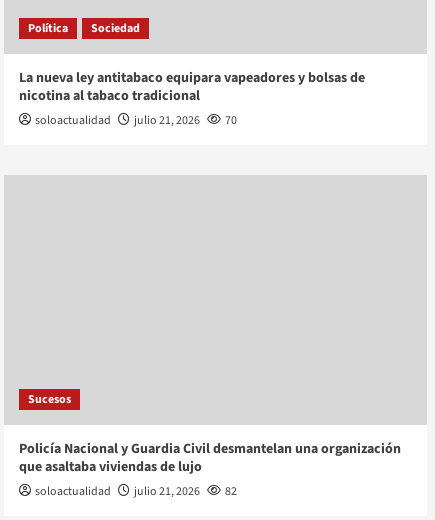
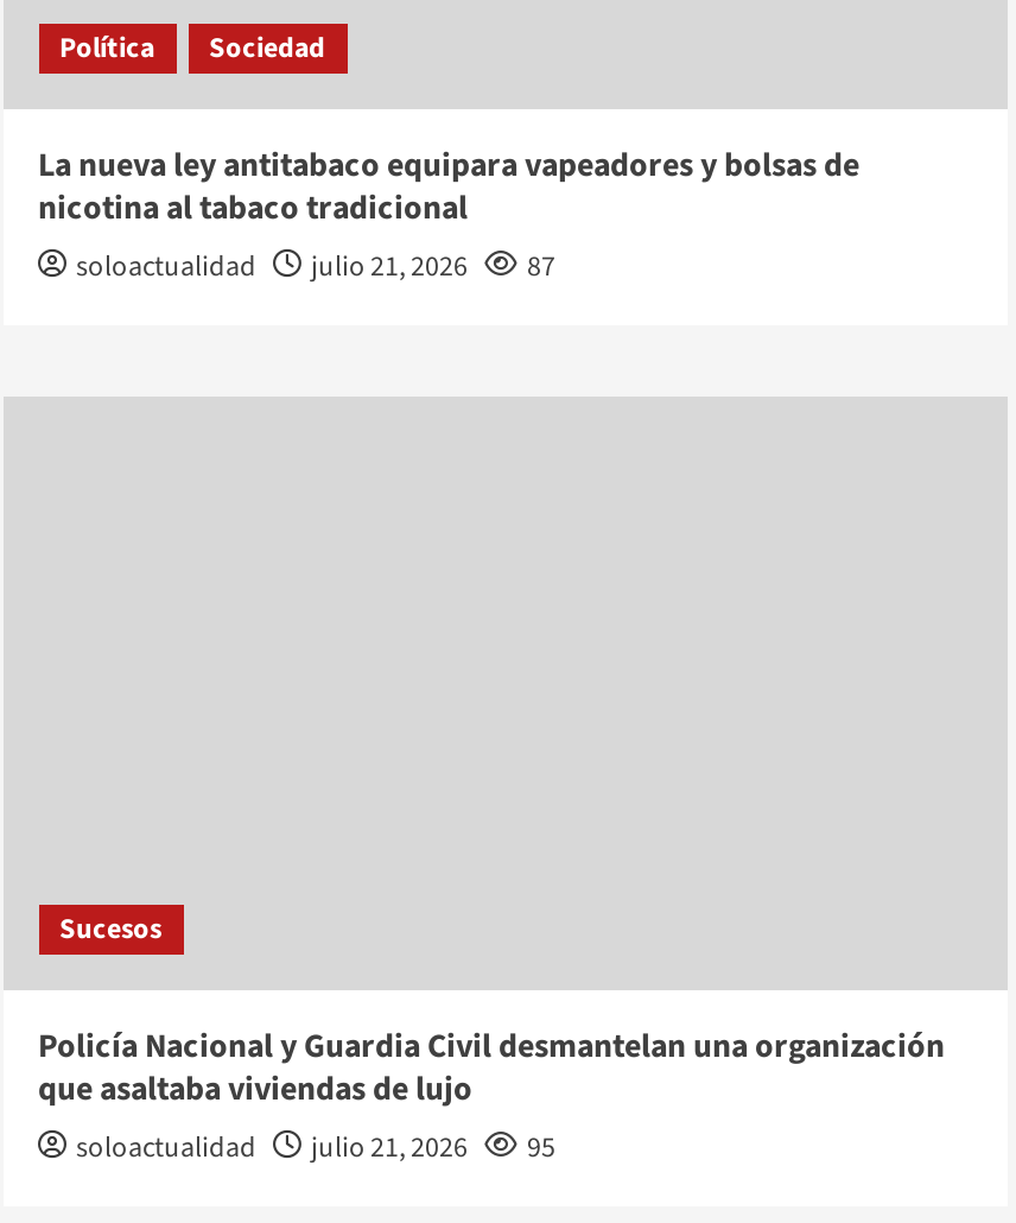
- soloactualidad julio 21, 2026 70
+ soloactualidad julio 21, 2026 87

- soloactualidad julio 21, 2026 82
+ soloactualidad julio 21, 2026 95
